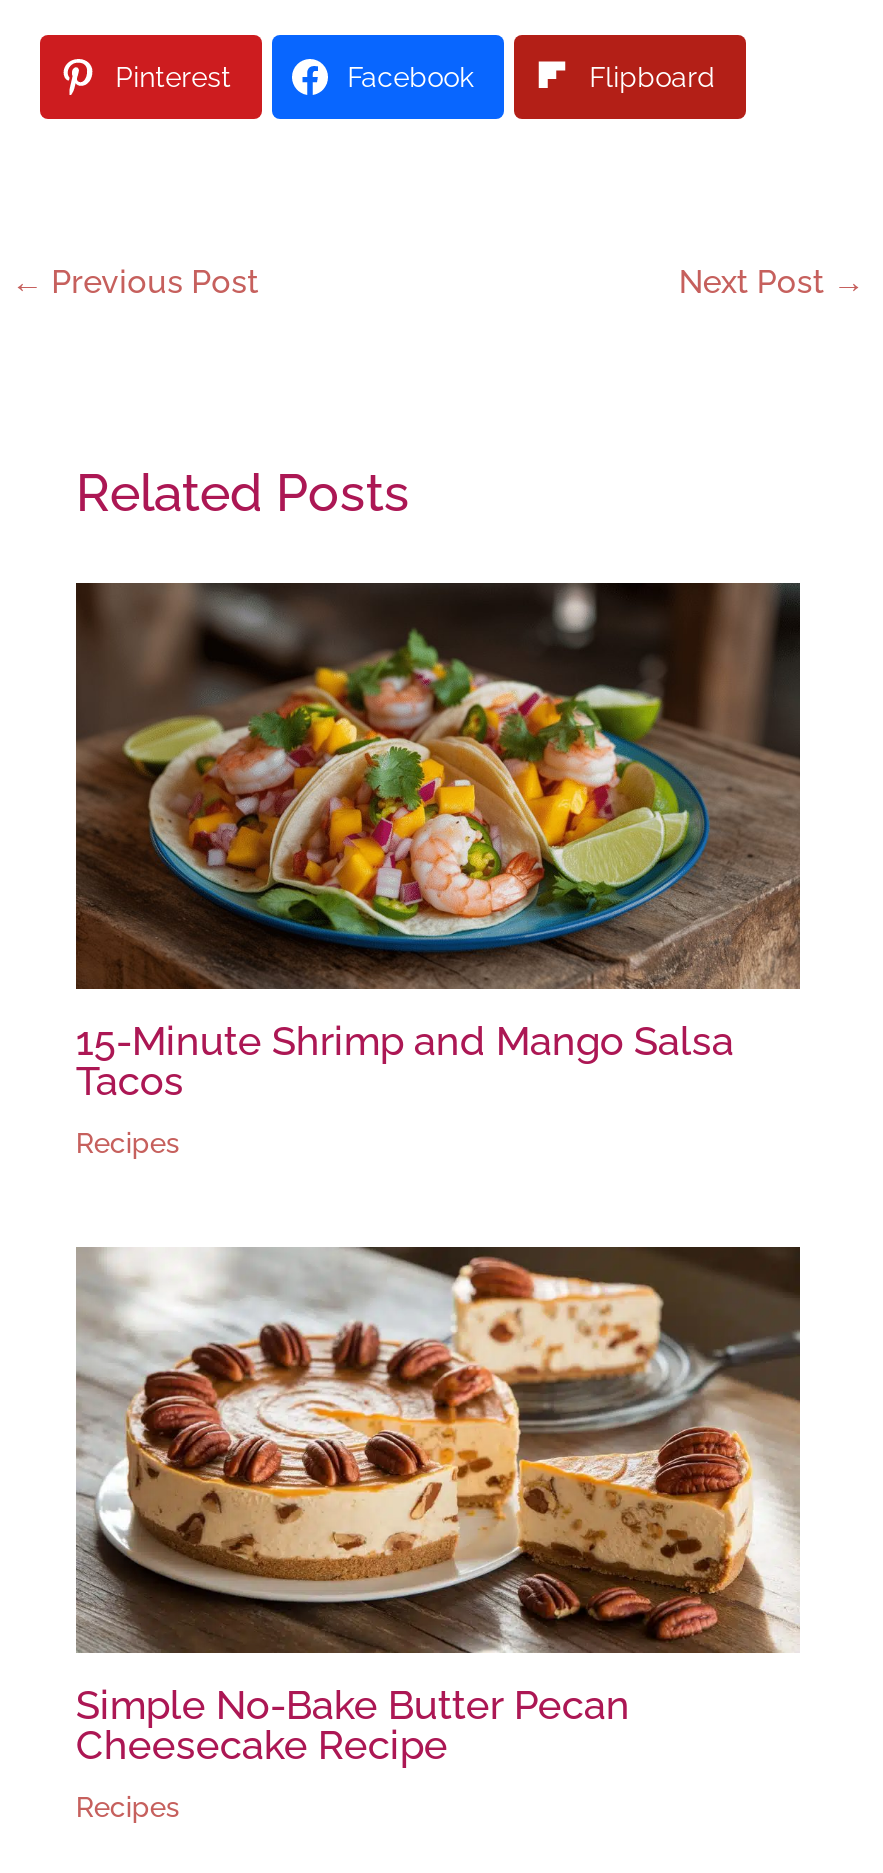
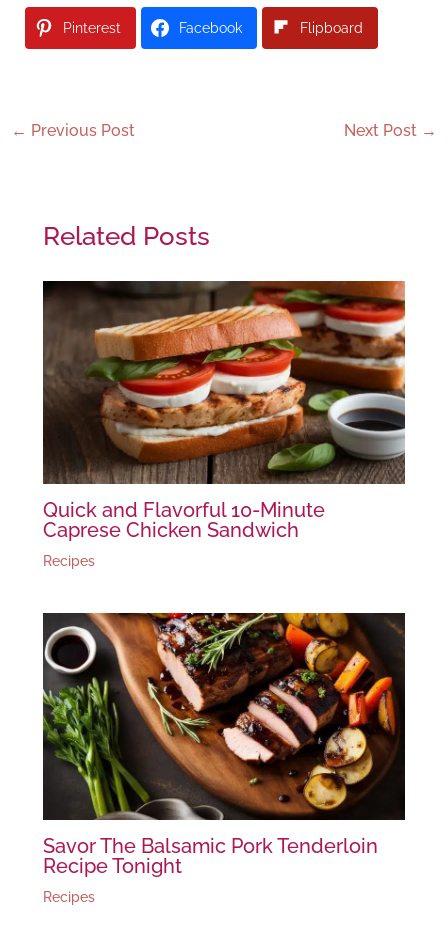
- [image]
- 15-Minute Shrimp and Mango Salsa
- Tacos
+ [image]
+ Quick and Flavorful 10-Minute
+ Caprese Chicken Sandwich

- [image]
- Simple No-Bake Butter Pecan
- Cheesecake Recipe
+ [image]
+ Savor The Balsamic Pork Tenderloin
+ Recipe Tonight
